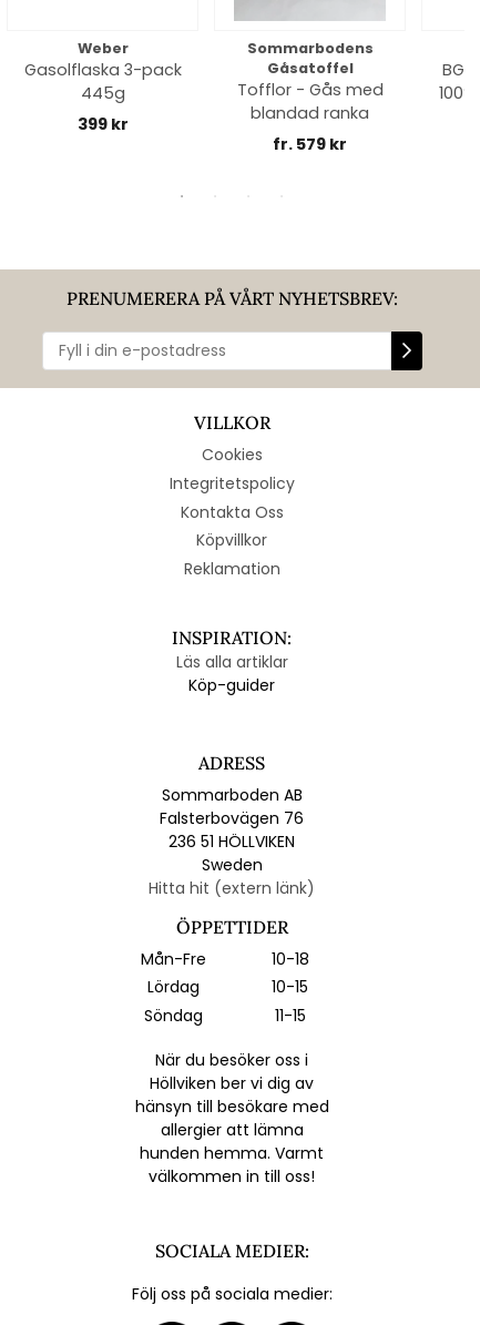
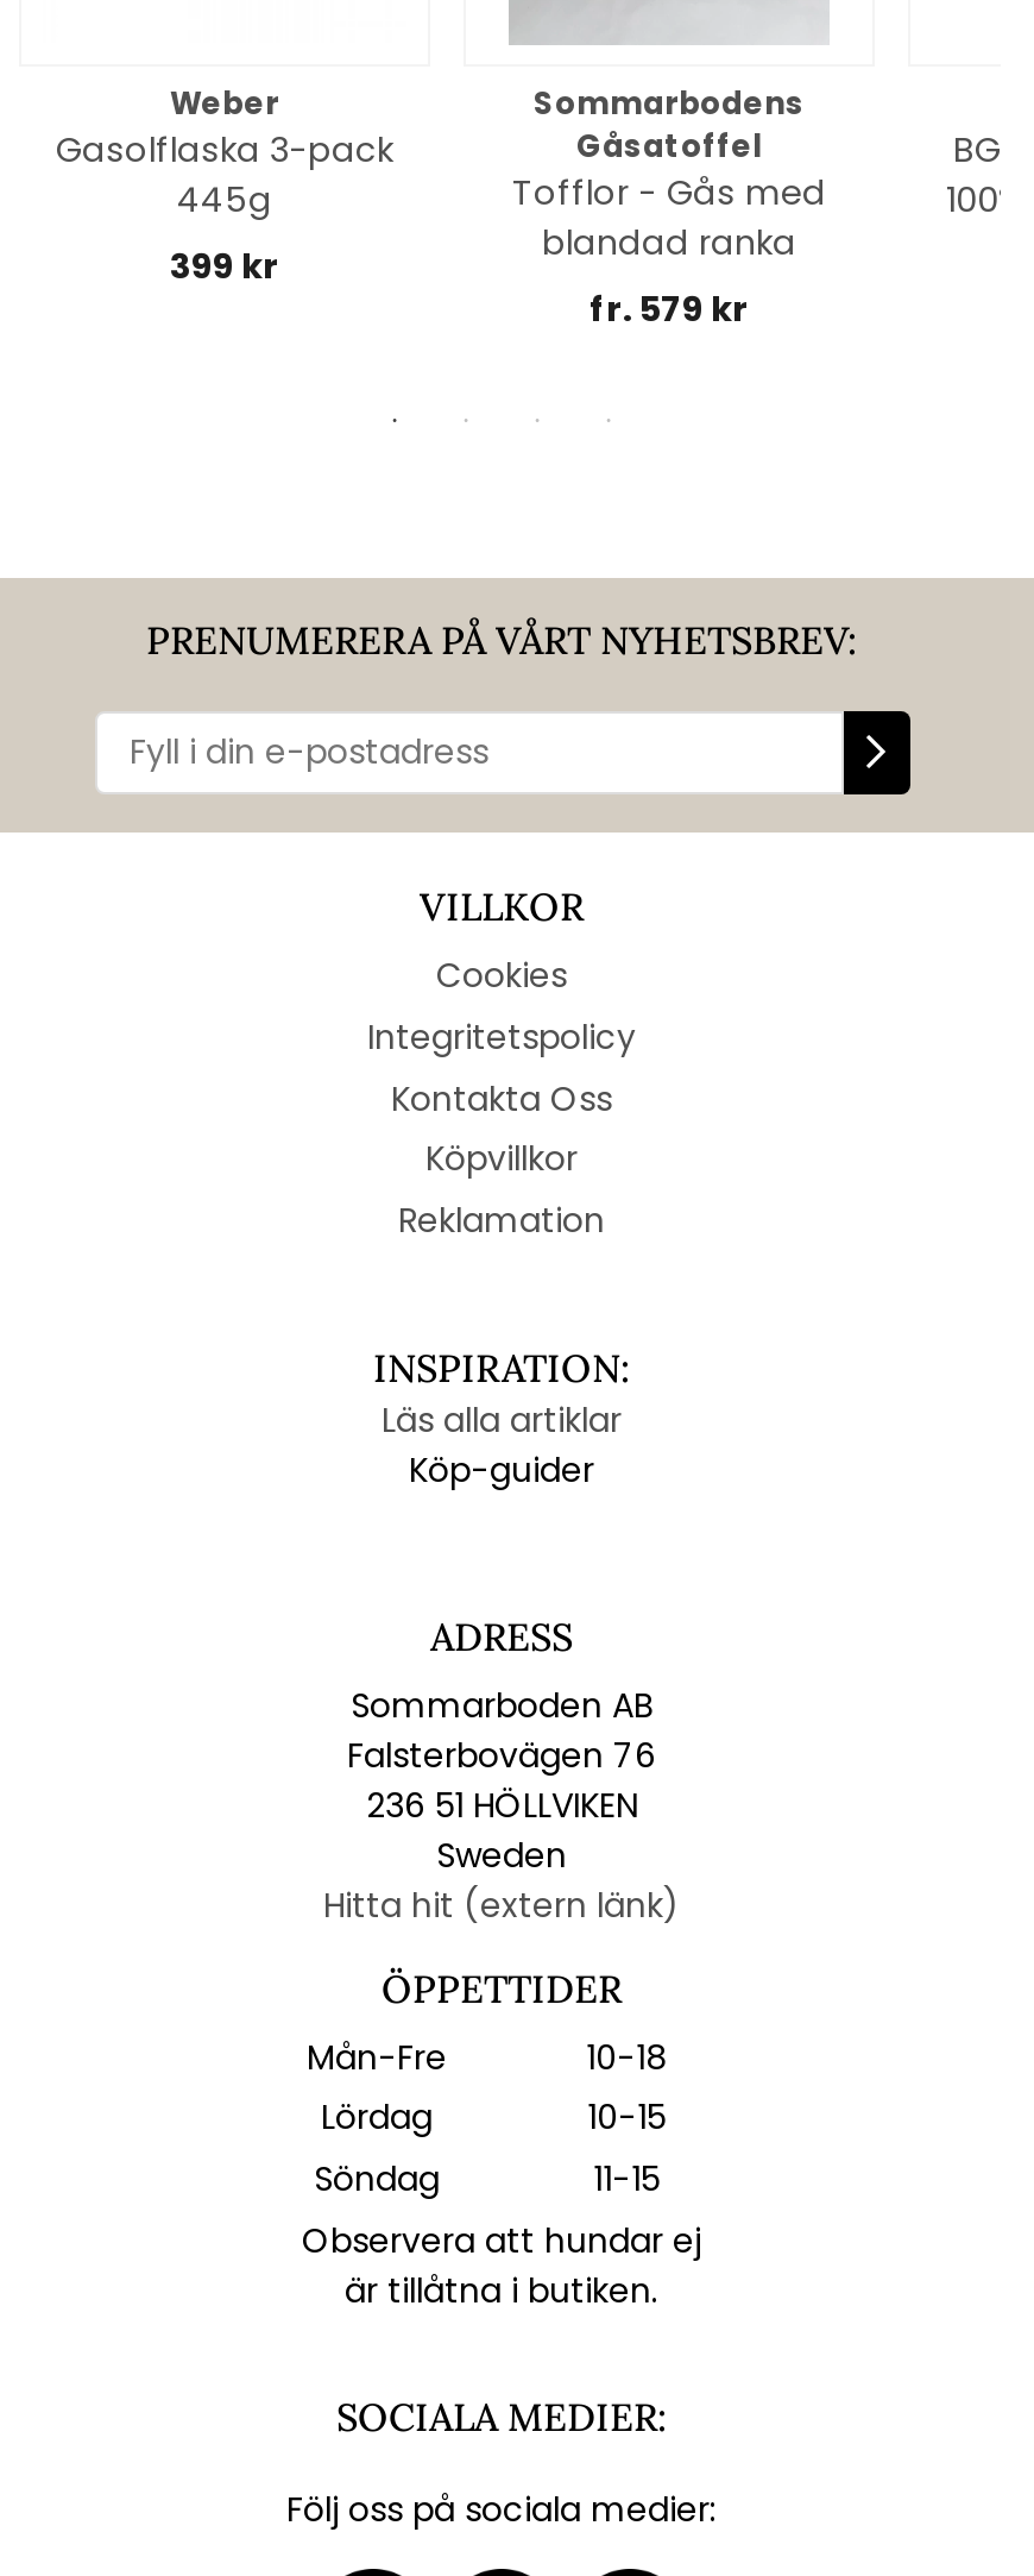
- När du besöker oss i
- Höllviken ber vi dig av
- hänsyn till besökare med
- allergier att lämna
- hunden hemma. Varmt
- välkommen in till oss!
+ Observera att hundar ej
+ är tillåtna i butiken.
